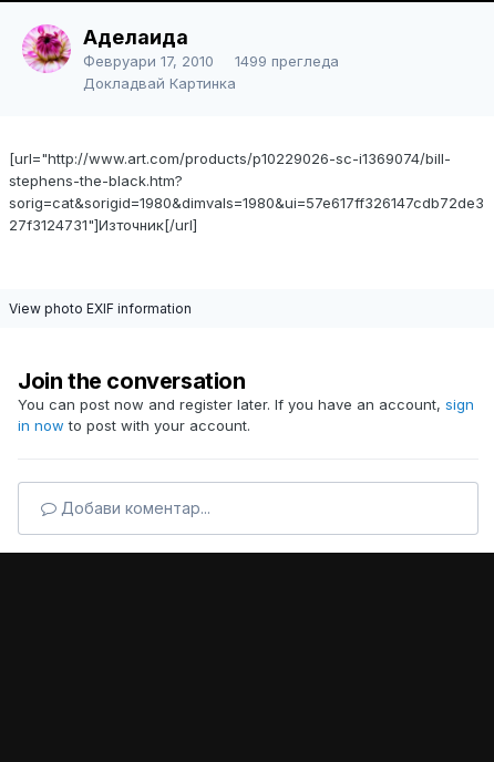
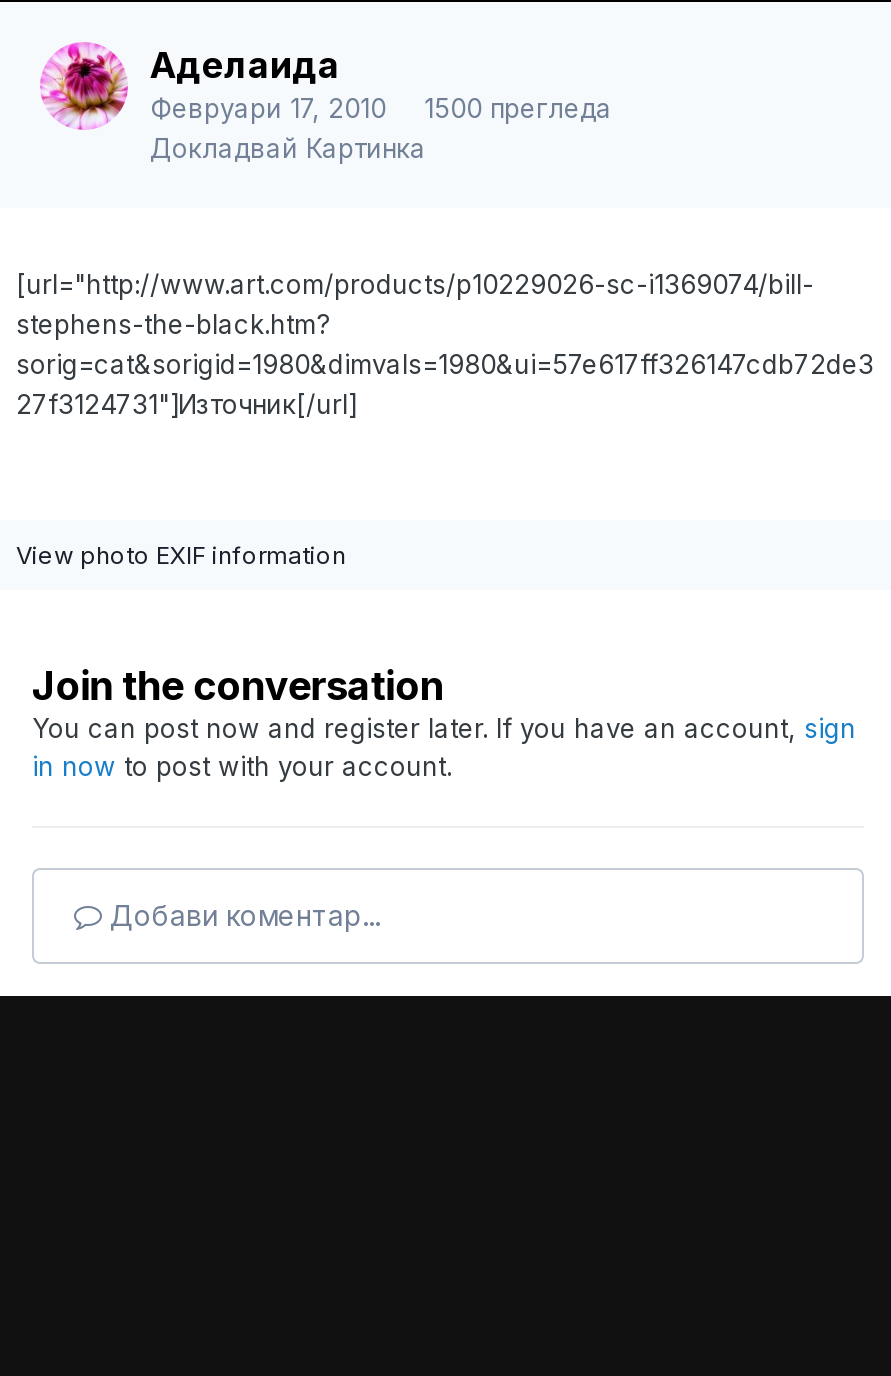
- Февруари 17, 2010 1499 прегледа
+ Февруари 17, 2010 1500 прегледа
